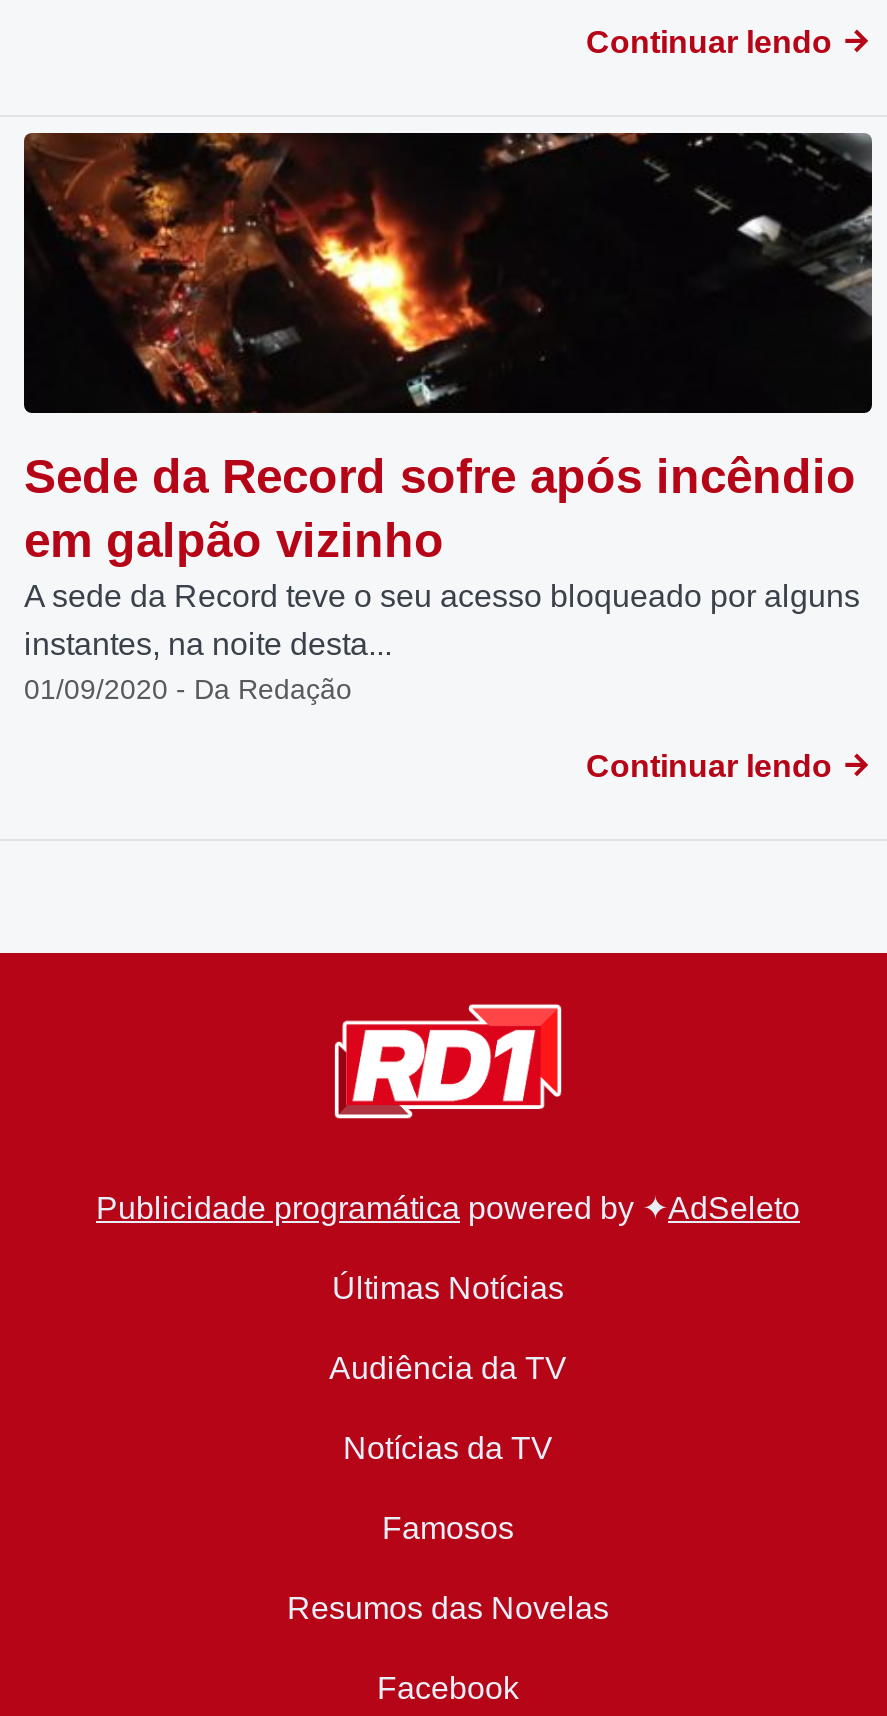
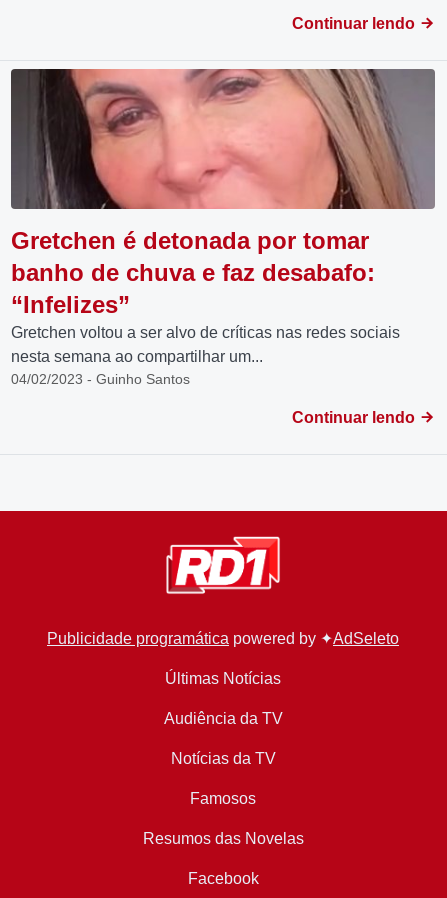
- [image]
- Sede da Record sofre após incêndio
- em galpão vizinho
- A sede da Record teve o seu acesso bloqueado por alguns
- instantes, na noite desta...
- 01/09/2020 - Da Redação
+ [image]
+ Gretchen é detonada por tomar
+ banho de chuva e faz desabafo:
+ “Infelizes”
+ Gretchen voltou a ser alvo de críticas nas redes sociais
+ nesta semana ao compartilhar um...
+ 04/02/2023 - Guinho Santos
